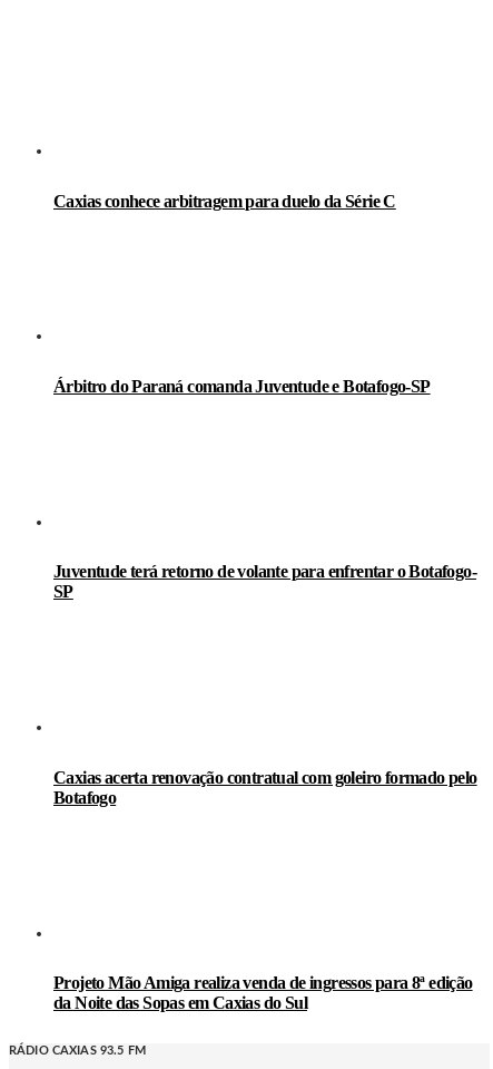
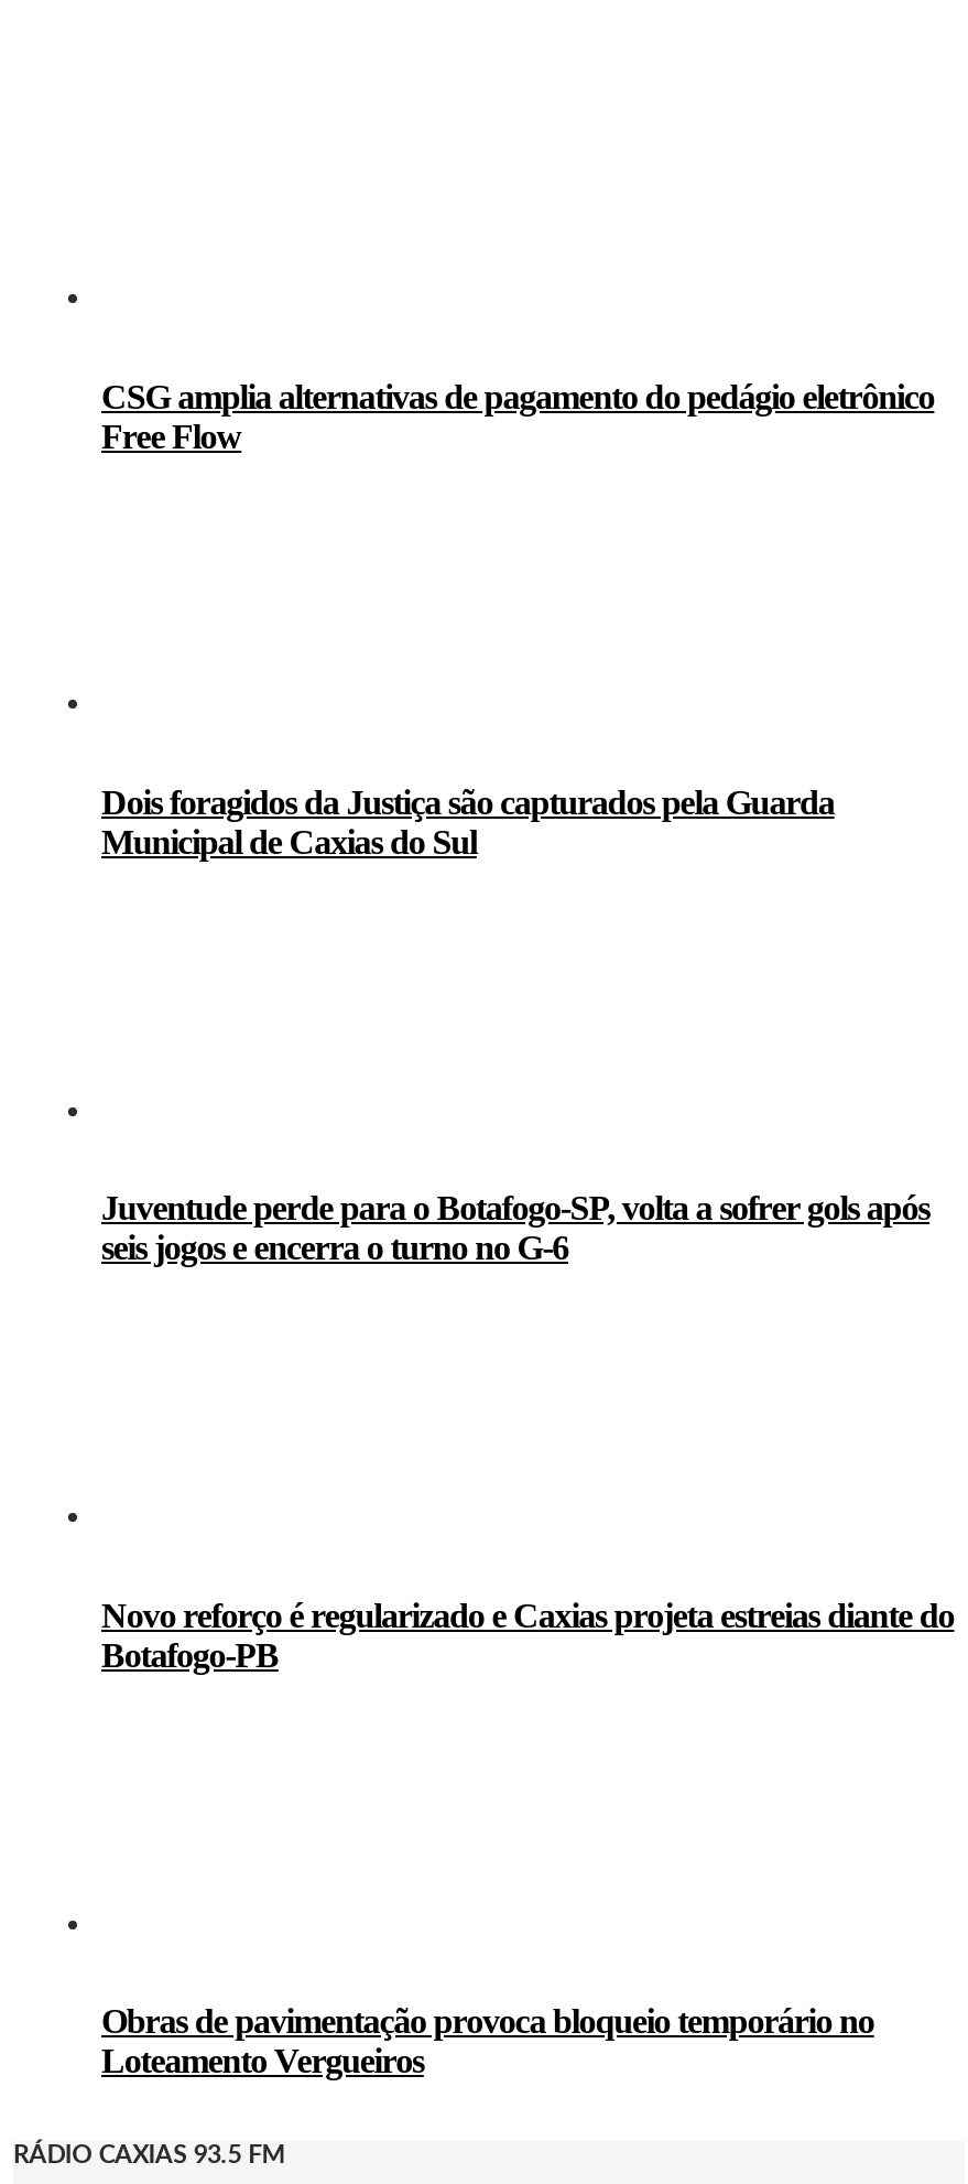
- Caxias conhece arbitragem para duelo da Série C
+ CSG amplia alternativas de pagamento do pedágio eletrônico
+ Free Flow

- Árbitro do Paraná comanda Juventude e Botafogo-SP
+ Dois foragidos da Justiça são capturados pela Guarda
+ Municipal de Caxias do Sul

- Juventude terá retorno de volante para enfrentar o Botafogo-
- SP
+ Juventude perde para o Botafogo-SP, volta a sofrer gols após
+ seis jogos e encerra o turno no G-6

- Caxias acerta renovação contratual com goleiro formado pelo
- Botafogo
+ Novo reforço é regularizado e Caxias projeta estreias diante do
+ Botafogo-PB

- Projeto Mão Amiga realiza venda de ingressos para 8ª edição
- da Noite das Sopas em Caxias do Sul
+ Obras de pavimentação provoca bloqueio temporário no
+ Loteamento Vergueiros
